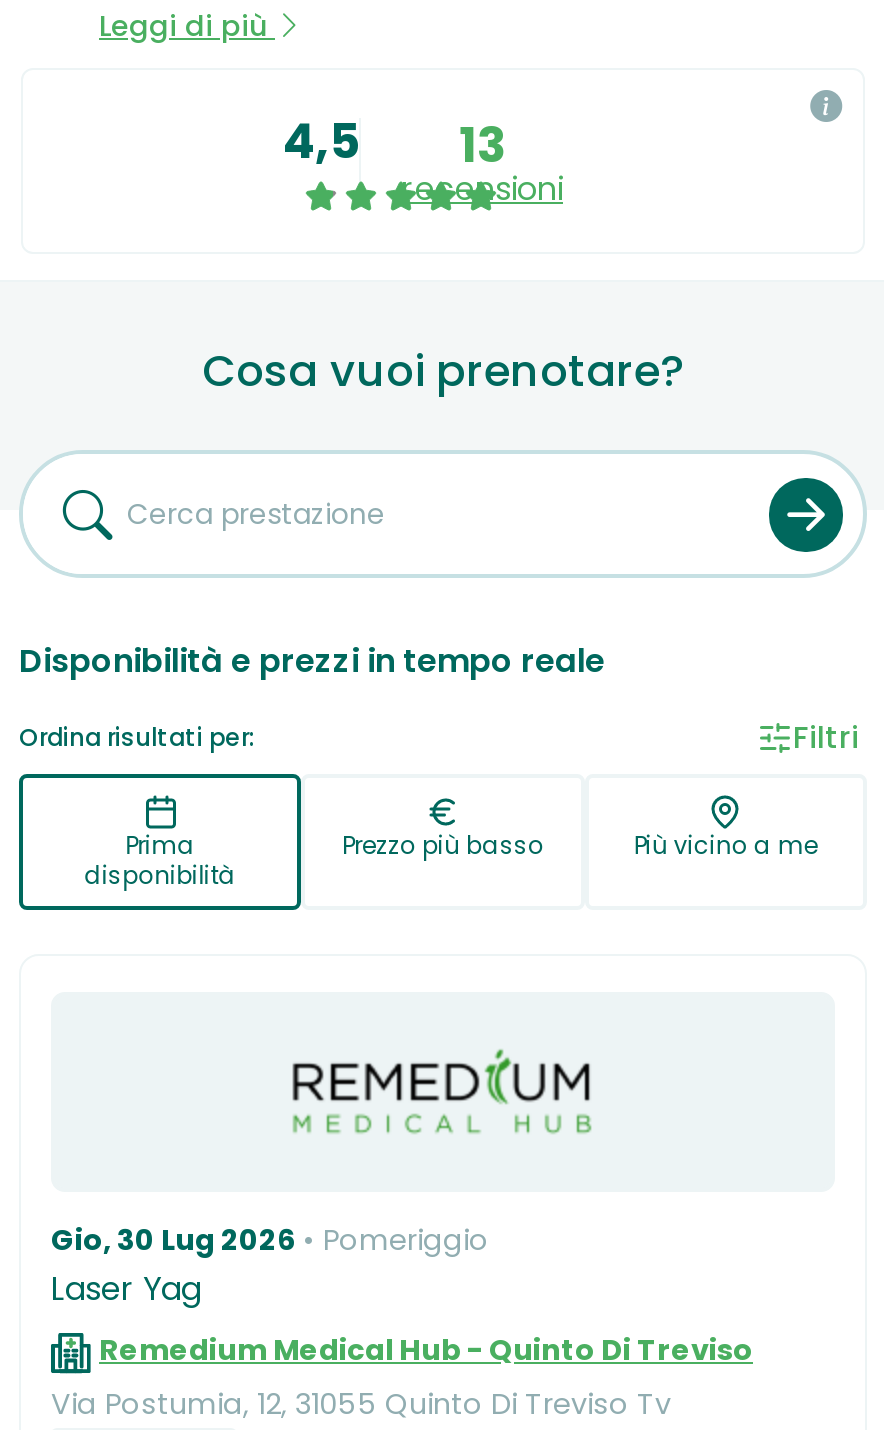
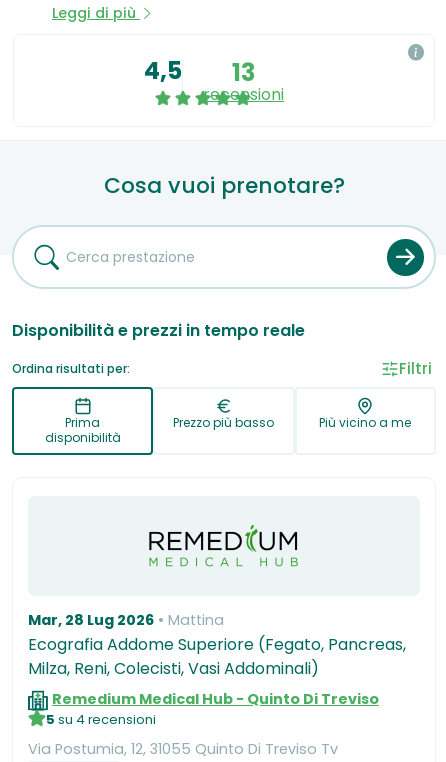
- Gio, 30 Lug 2026
- Pomeriggio
- Laser Yag
+ Mar, 28 Lug 2026
+ Mattina
+ Ecografia Addome Superiore (Fegato, Pancreas,
+ Milza, Reni, Colecisti, Vasi Addominali)

+ 5 su 4 recensioni
